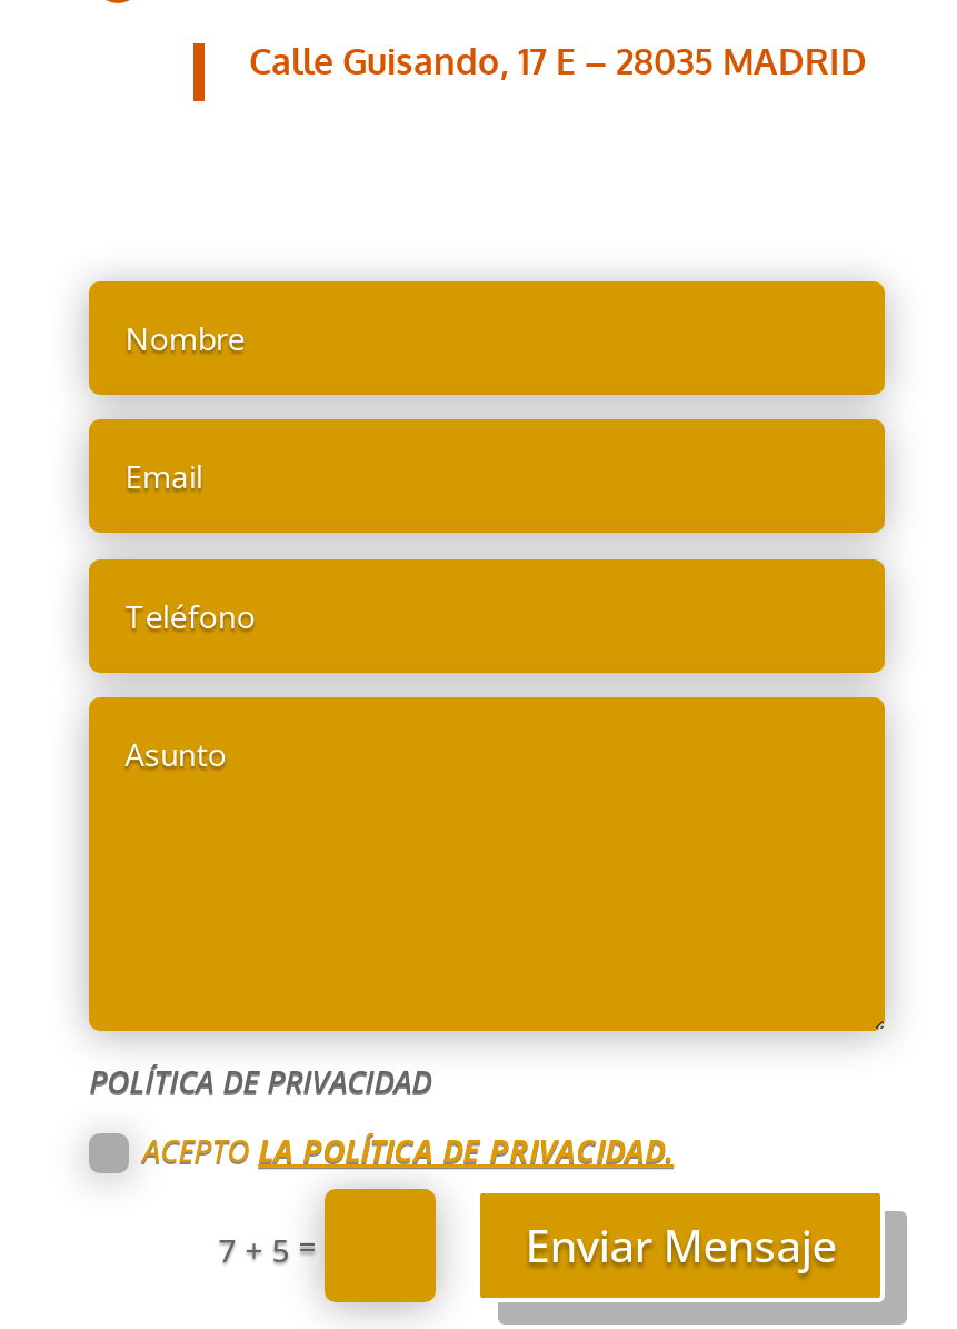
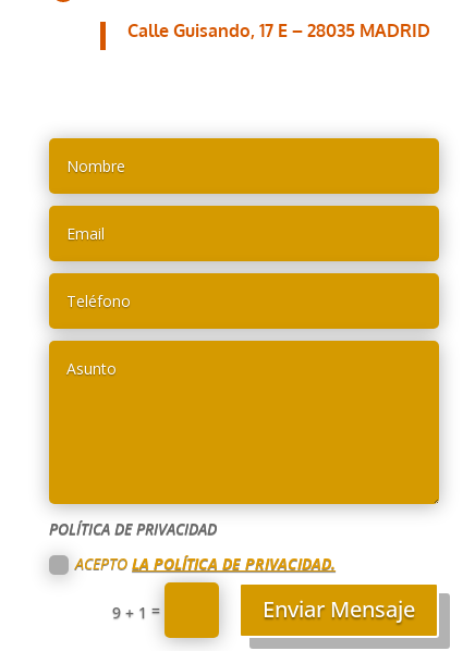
- 7 + 5 =
+ 9 + 1 =
